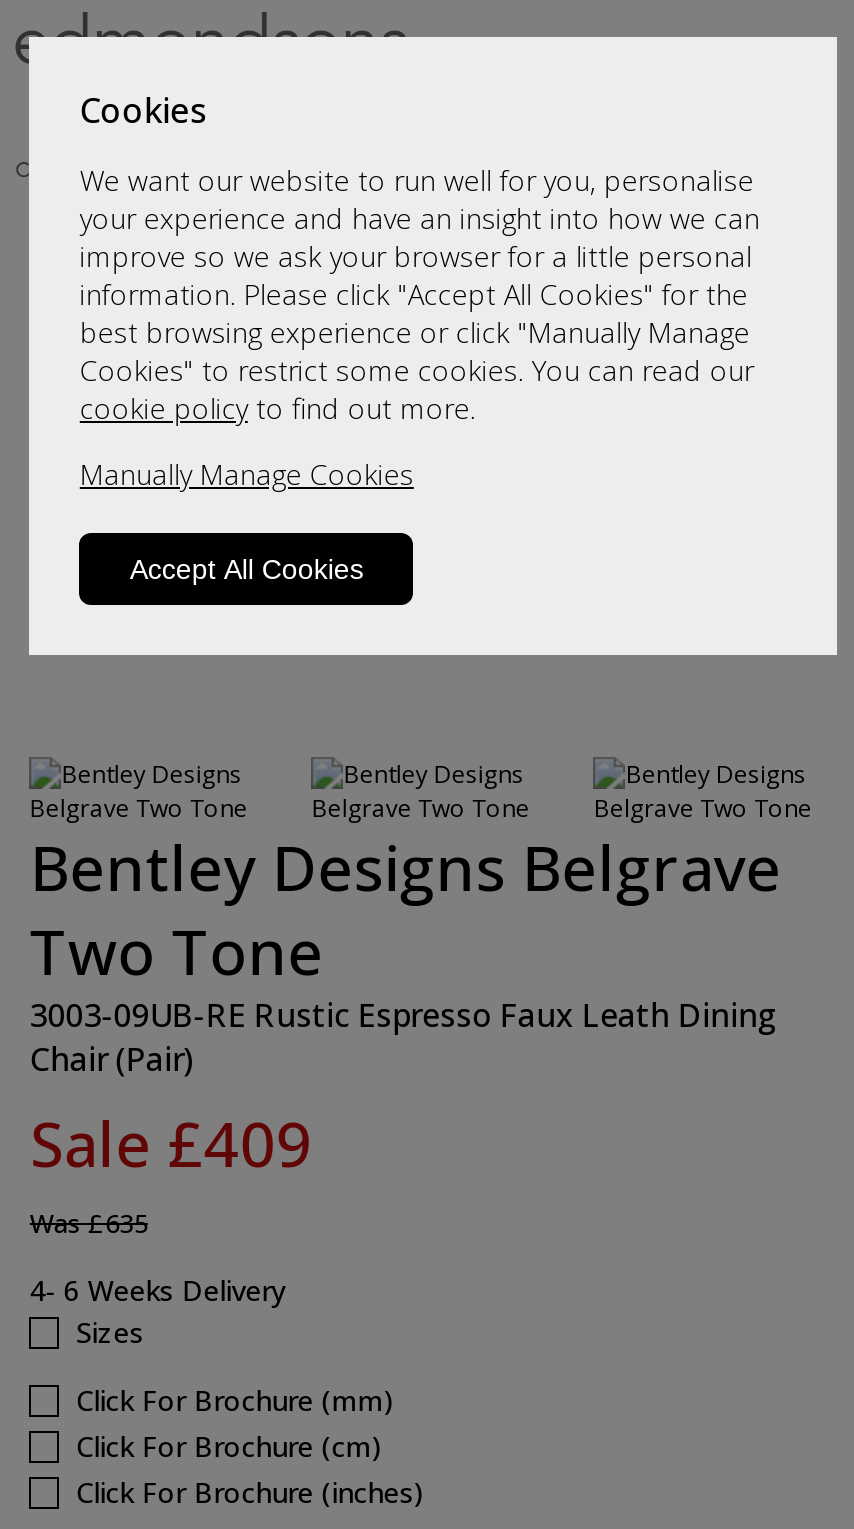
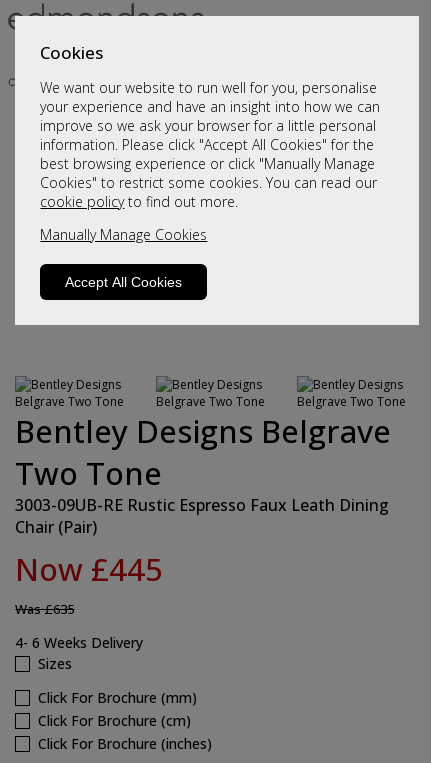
- Sale £409
+ Now £445
